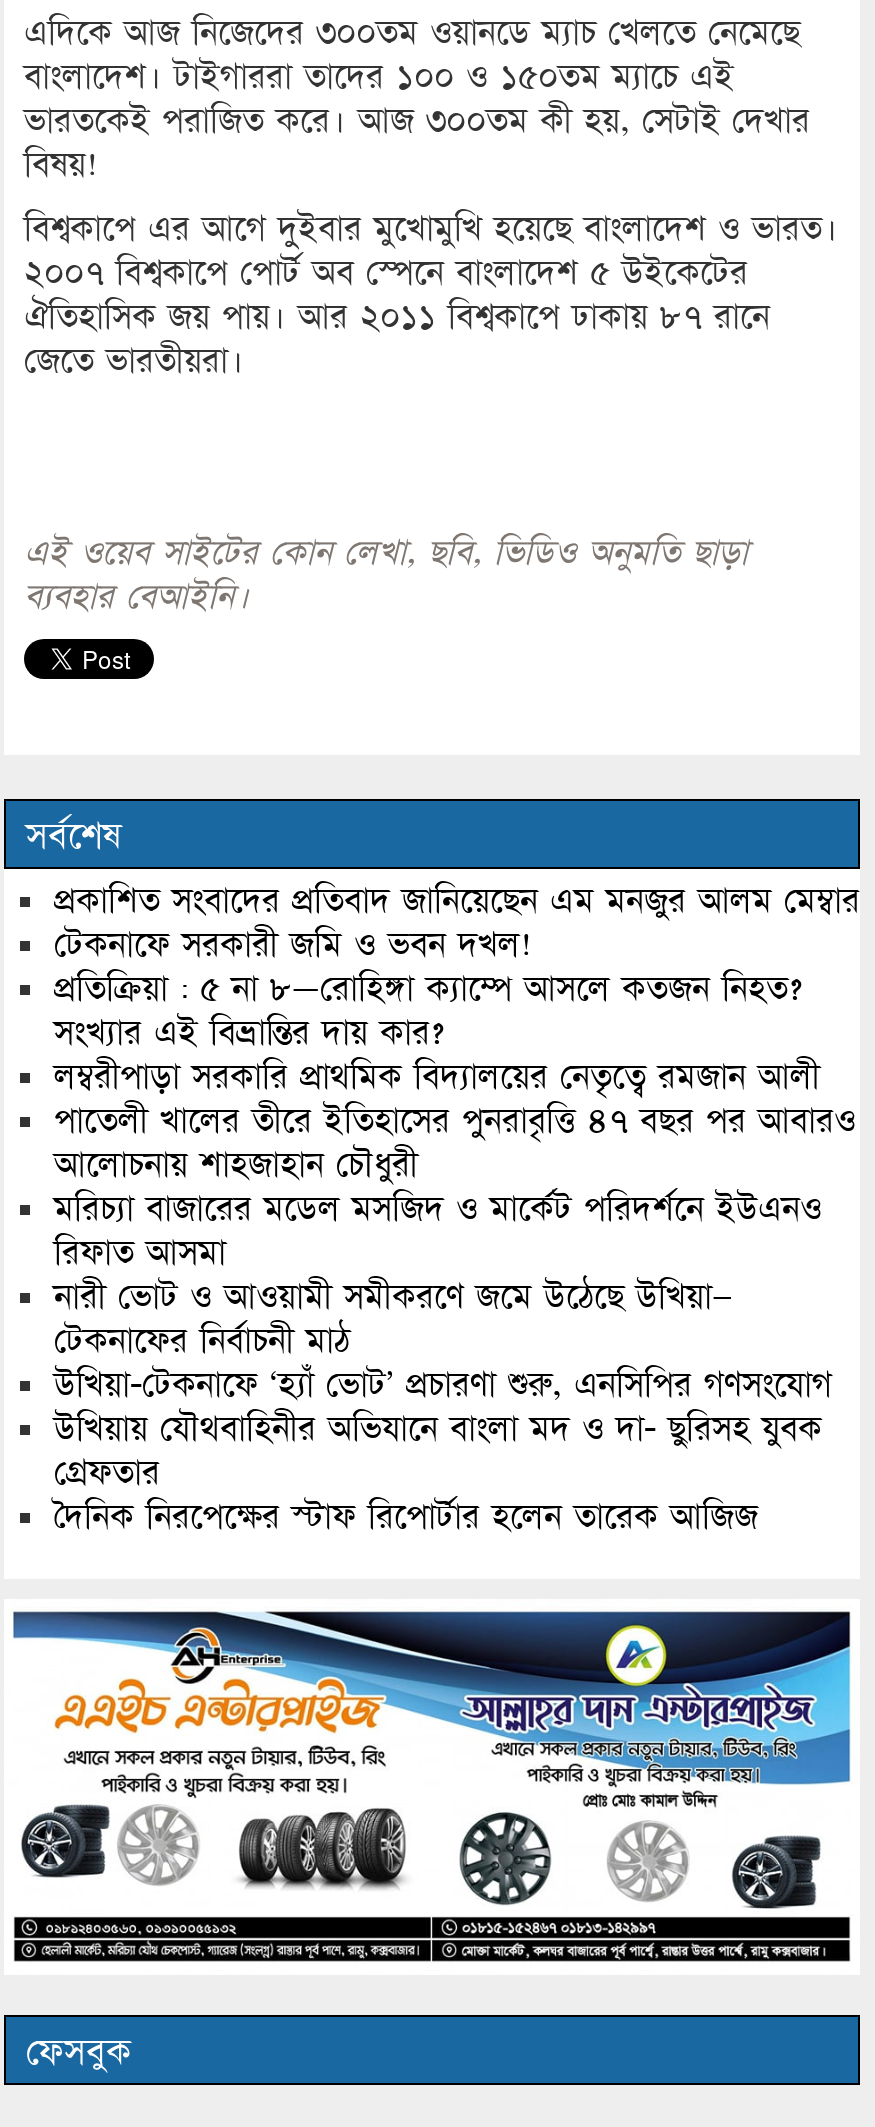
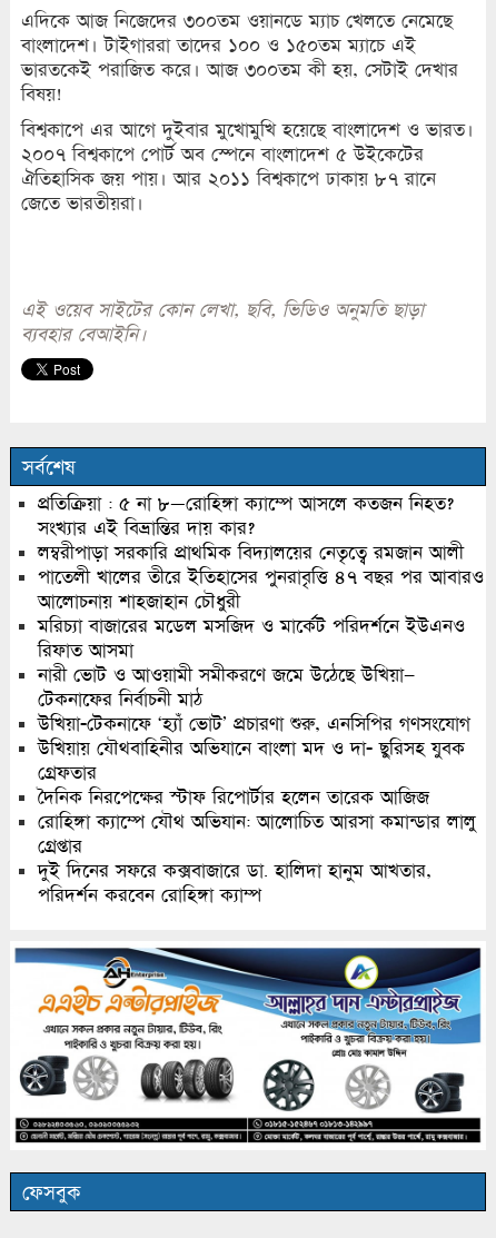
- প্রকাশিত সংবাদের প্রতিবাদ জানিয়েছেন এম মনজুর আলম মেম্বার
- টেকনাফে সরকারী জমি ও ভবন দখল!

moved up: প্রতিক্রিয়া : ৫ না ৮—রোহিঙ্গা ক্যাম্পে আসলে কতজন নিহত? | সংখ্যার এই বিভ্রান্তির দায় কার? | লম্বরীপাড়া সরকারি প্রাথমিক বিদ্যালয়ের নেতৃত্বে রমজান আলী | ... | উখিয়ায় যৌথবাহিনীর অভিযানে বাংলা মদ ও দা- ছুরিসহ যুবক | গ্রেফতার

+ রোহিঙ্গা ক্যাম্পে যৌথ অভিযান: আলোচিত আরসা কমান্ডার লালু
+ গ্রেপ্তার
+ দুই দিনের সফরে কক্সবাজারে ডা. হালিদা হানুম আখতার,
+ পরিদর্শন করবেন রোহিঙ্গা ক্যাম্প
